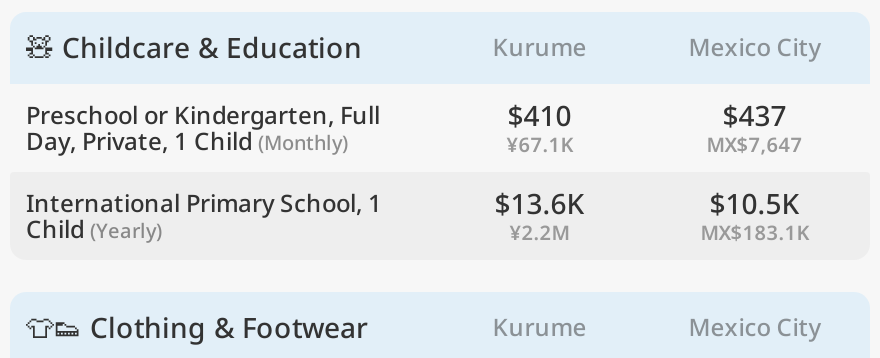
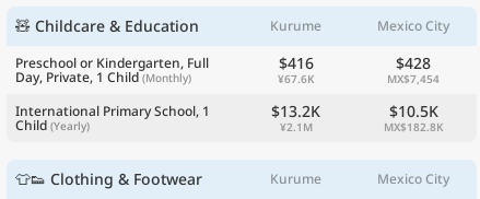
- $410
- ¥67.1K
+ $416
+ ¥67.6K

- $437
- MX$7,647
+ $428
+ MX$7,454

- $13.6K
- ¥2.2M
+ $13.2K
+ ¥2.1M

- MX$183.1K
+ MX$182.8K
